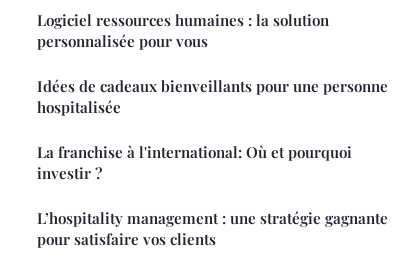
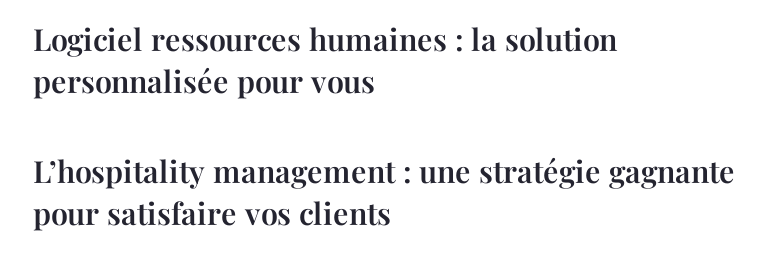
- Idées de cadeaux bienveillants pour une personne
- hospitalisée
- La franchise à l'international: Où et pourquoi
- investir ?
